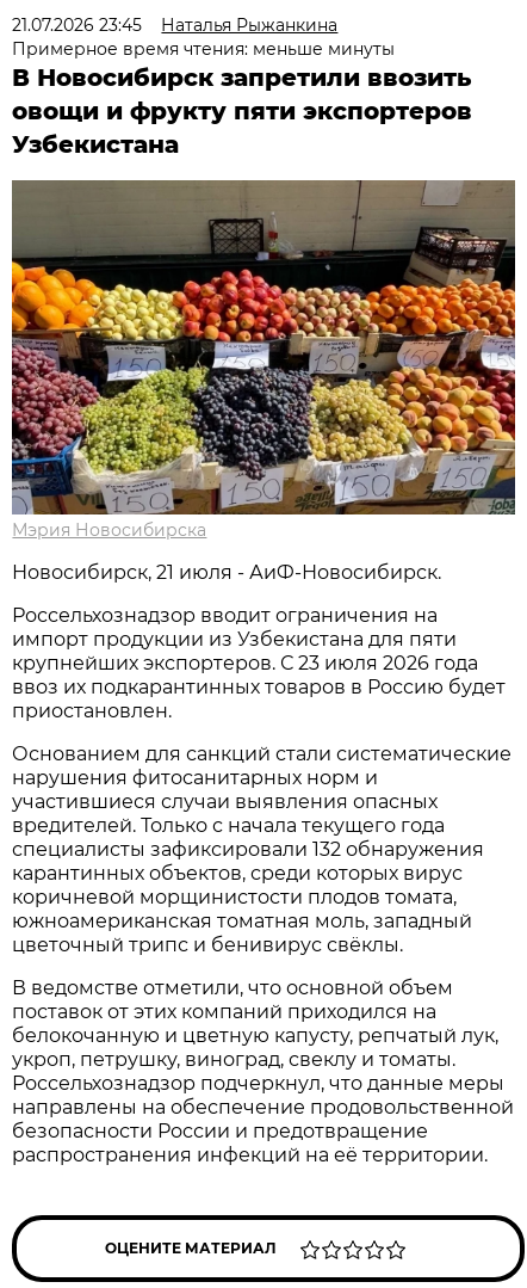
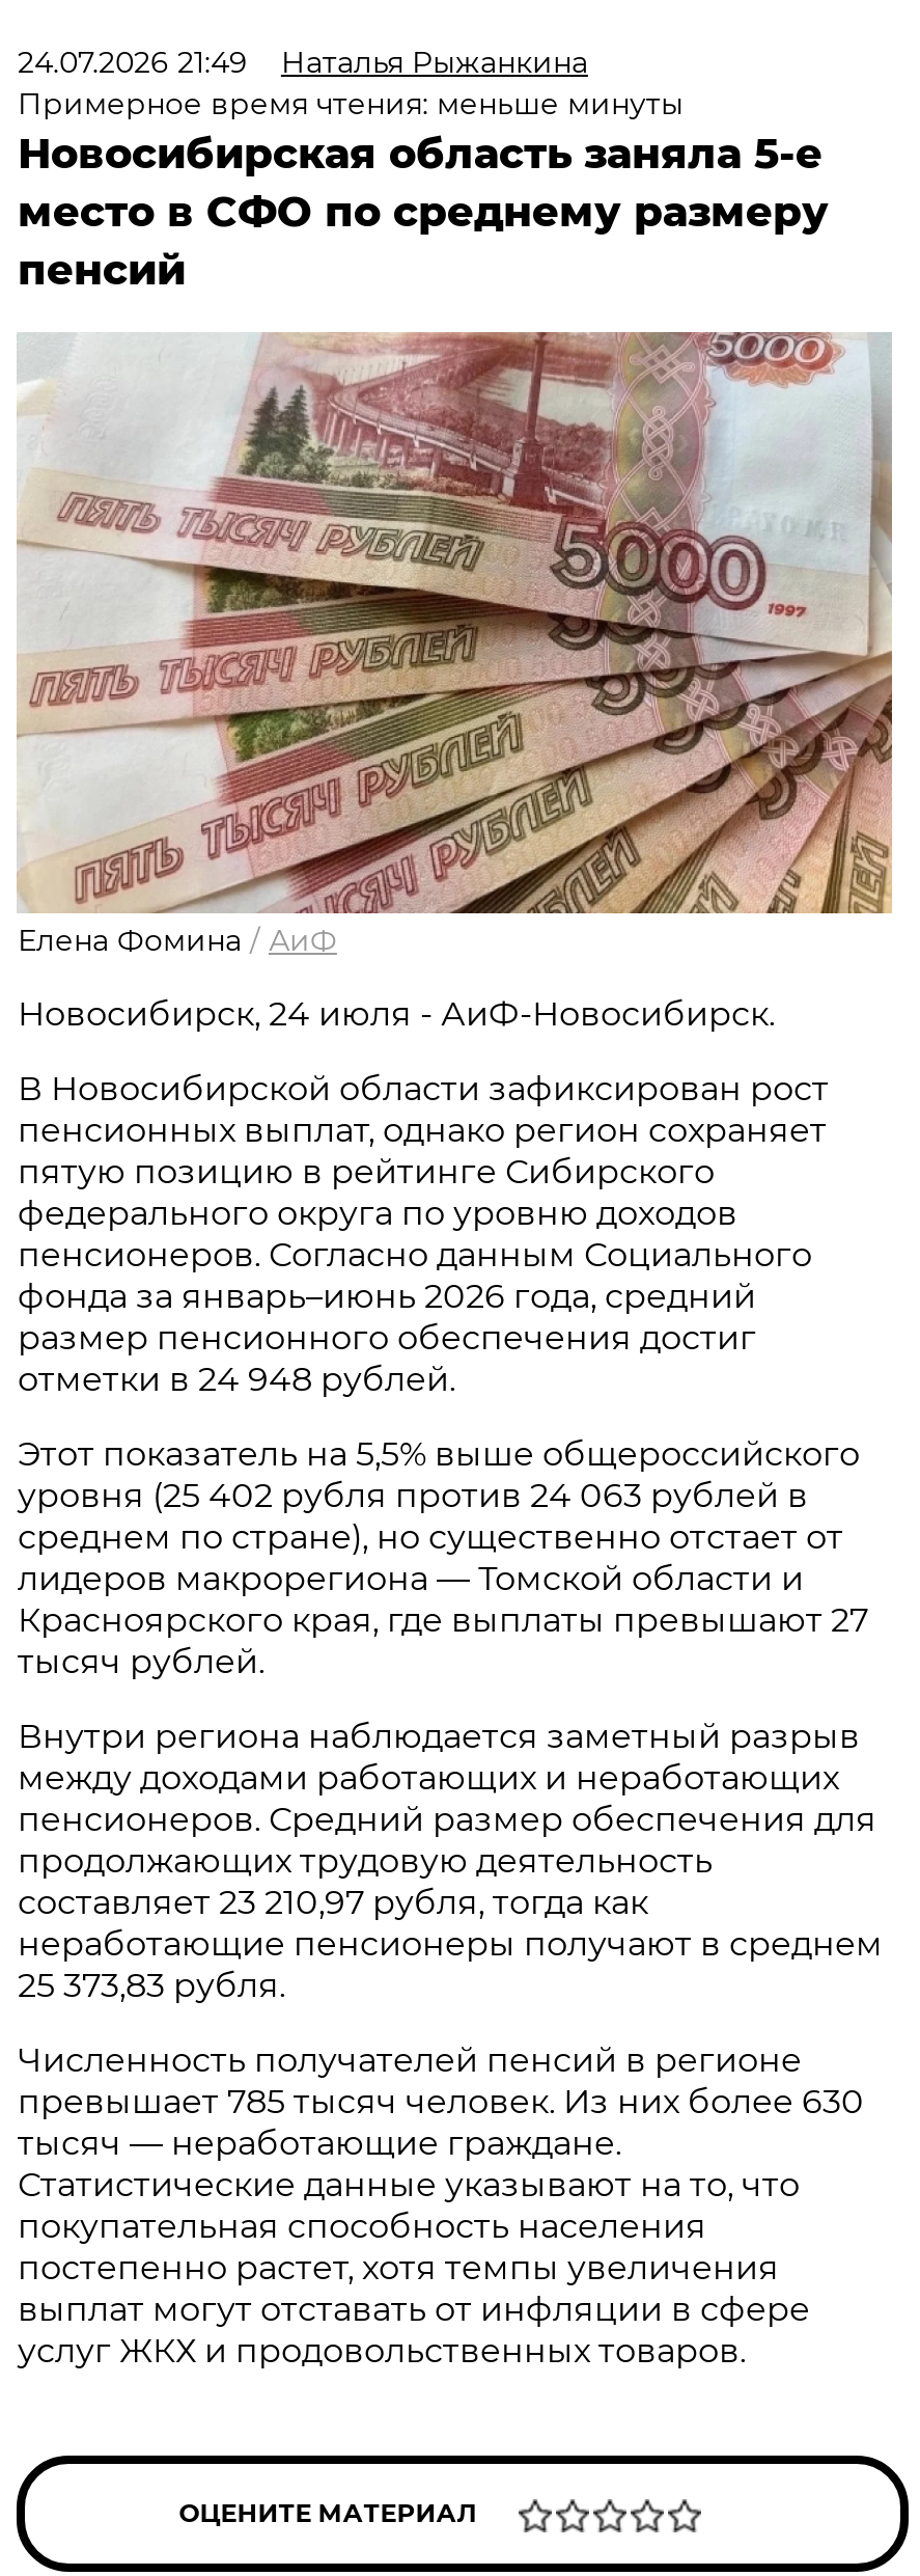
- 21.07.2026 23:45 Наталья Рыжанкина
+ 24.07.2026 21:49 Наталья Рыжанкина

- В Новосибирск запретили ввозить
- овощи и фрукту пяти экспортеров
- Узбекистана
+ Новосибирская область заняла 5-е
+ место в СФО по среднему размеру
+ пенсий

- [image]
- Мэрия Новосибирска
- Новосибирск, 21 июля - АиФ-Новосибирск.
- Россельхознадзор вводит ограничения на
- импорт продукции из Узбекистана для пяти
- крупнейших экспортеров. С 23 июля 2026 года
- ввоз их подкарантинных товаров в Россию будет
- приостановлен.
- Основанием для санкций стали систематические
- нарушения фитосанитарных норм и
- участившиеся случаи выявления опасных
- вредителей. Только с начала текущего года
- специалисты зафиксировали 132 обнаружения
- карантинных объектов, среди которых вирус
- коричневой морщинистости плодов томата,
- южноамериканская томатная моль, западный
- цветочный трипс и бенивирус свёклы.
- В ведомстве отметили, что основной объем
- поставок от этих компаний приходился на
- белокочанную и цветную капусту, репчатый лук,
- укроп, петрушку, виноград, свеклу и томаты.
- Россельхознадзор подчеркнул, что данные меры
- направлены на обеспечение продовольственной
- безопасности России и предотвращение
- распространения инфекций на её территории.
+ [image]
+ Елена Фомина / АиФ
+ Новосибирск, 24 июля - АиФ-Новосибирск.
+ В Новосибирской области зафиксирован рост
+ пенсионных выплат, однако регион сохраняет
+ пятую позицию в рейтинге Сибирского
+ федерального округа по уровню доходов
+ пенсионеров. Согласно данным Социального
+ фонда за январь–июнь 2026 года, средний
+ размер пенсионного обеспечения достиг
+ отметки в 24 948 рублей.
+ Этот показатель на 5,5% выше общероссийского
+ уровня (25 402 рубля против 24 063 рублей в
+ среднем по стране), но существенно отстает от
+ лидеров макрорегиона — Томской области и
+ Красноярского края, где выплаты превышают 27
+ тысяч рублей.
+ Внутри региона наблюдается заметный разрыв
+ между доходами работающих и неработающих
+ пенсионеров. Средний размер обеспечения для
+ продолжающих трудовую деятельность
+ составляет 23 210,97 рубля, тогда как
+ неработающие пенсионеры получают в среднем
+ 25 373,83 рубля.
+ Численность получателей пенсий в регионе
+ превышает 785 тысяч человек. Из них более 630
+ тысяч — неработающие граждане.
+ Статистические данные указывают на то, что
+ покупательная способность населения
+ постепенно растет, хотя темпы увеличения
+ выплат могут отставать от инфляции в сфере
+ услуг ЖКХ и продовольственных товаров.
